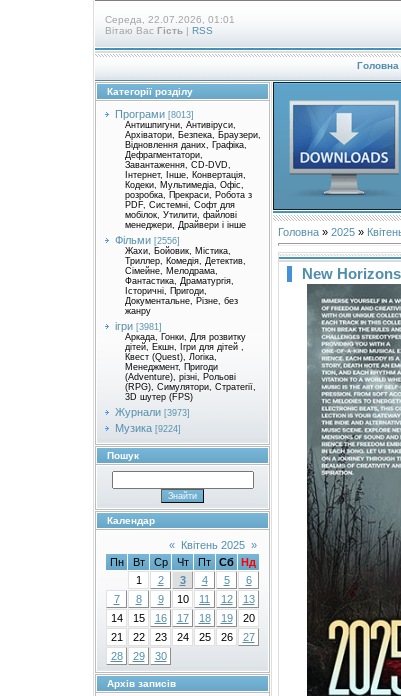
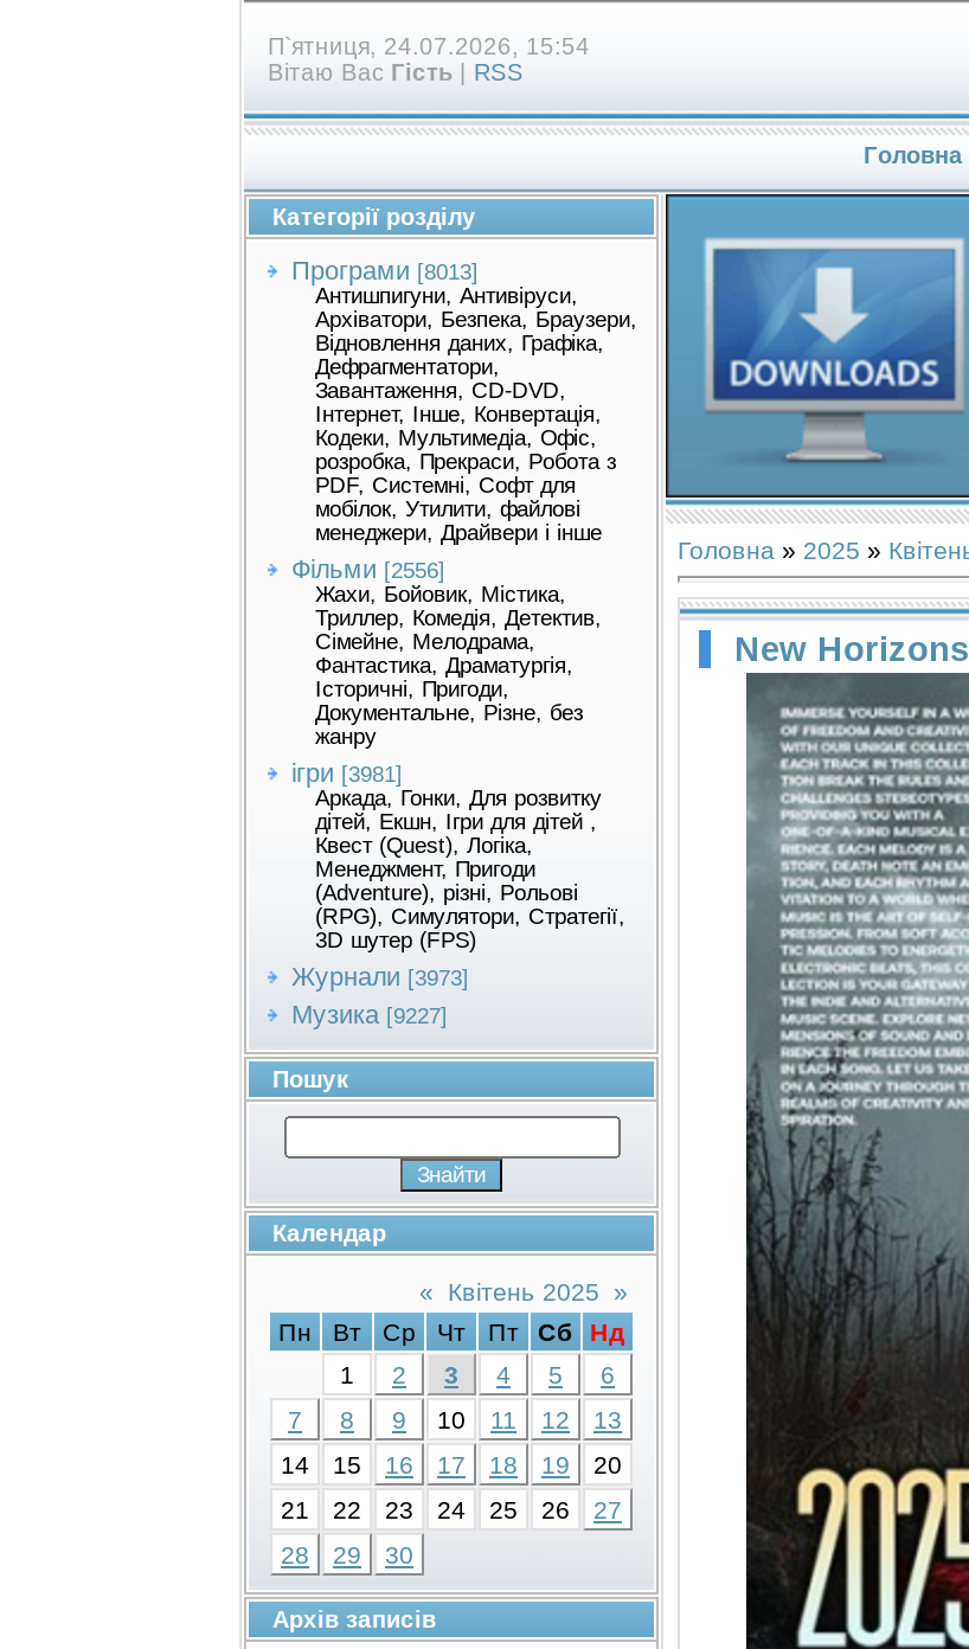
- Середа, 22.07.2026, 01:01
+ П`ятниця, 24.07.2026, 15:54

- Музика [9224]
+ Музика [9227]
